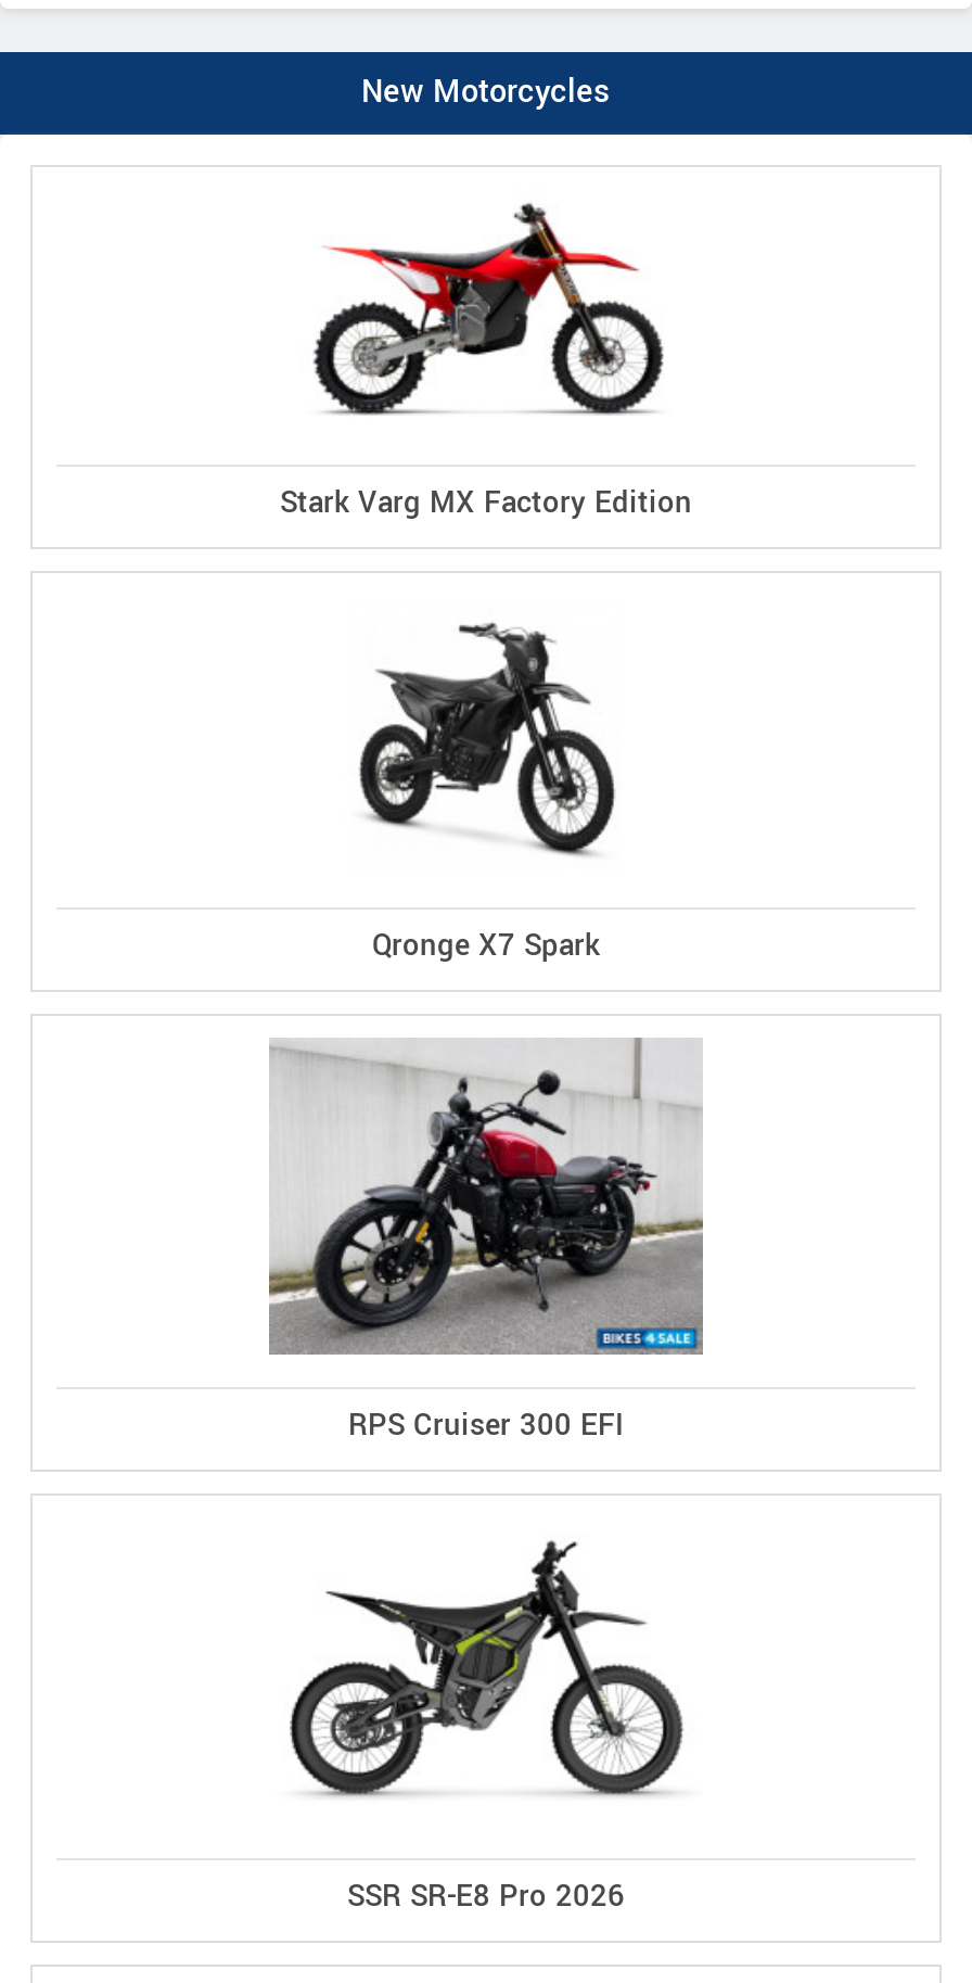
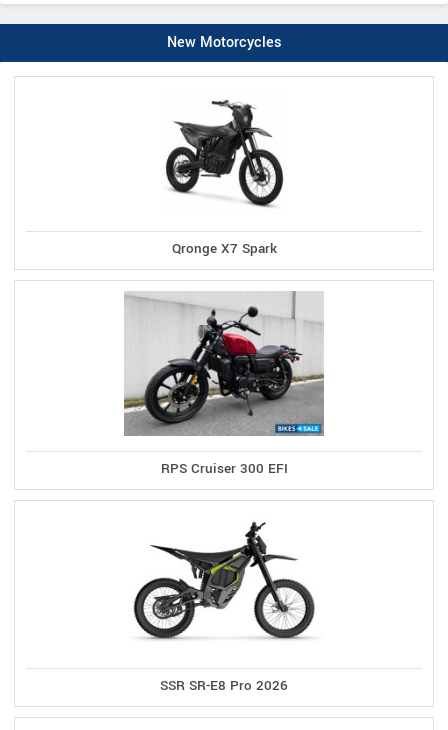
- [image]
- Stark Varg MX Factory Edition
